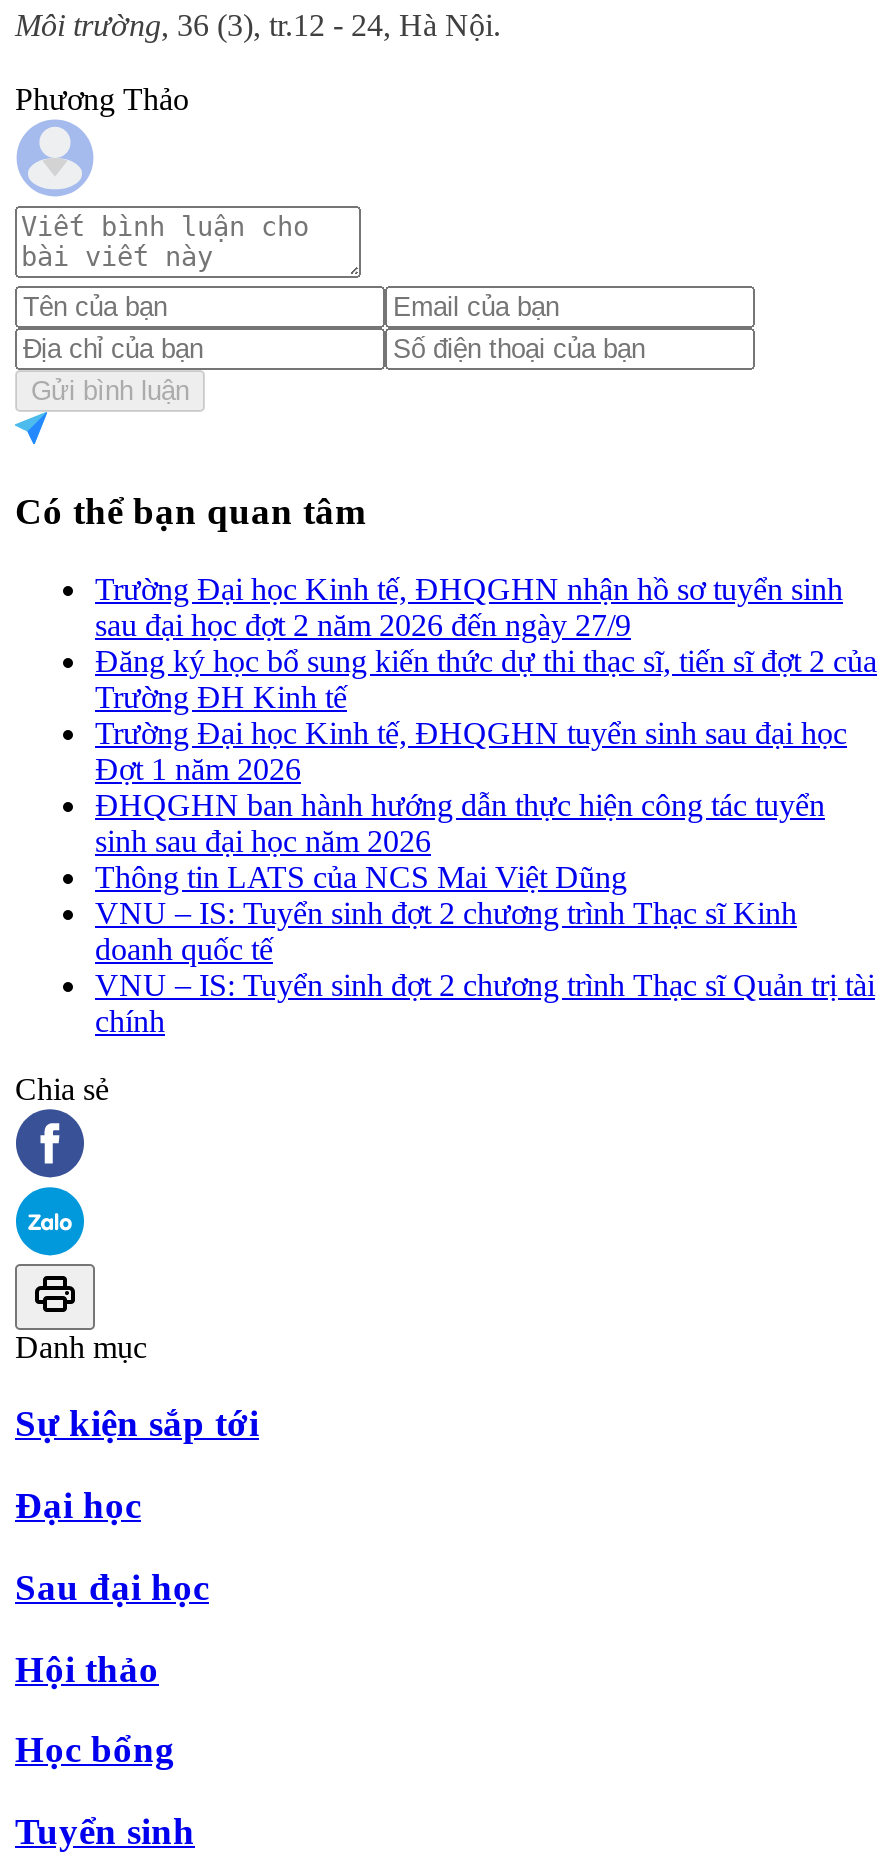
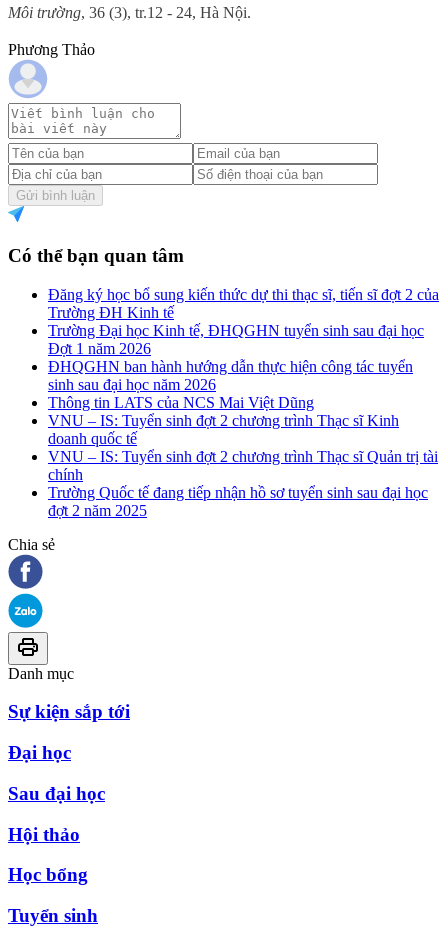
- Trường Đại học Kinh tế, ĐHQGHN nhận hồ sơ tuyển sinh
- sau đại học đợt 2 năm 2026 đến ngày 27/9

moved up: Đăng ký học bổ sung kiến thức dự thi thạc sĩ, tiến sĩ đợt 2 của | Trường ĐH Kinh tế | Trường Đại học Kinh tế, ĐHQGHN tuyển sinh sau đại học | ... | VNU – IS: Tuyển sinh đợt 2 chương trình Thạc sĩ Quản trị tài | chính

+ Trường Quốc tế đang tiếp nhận hồ sơ tuyển sinh sau đại học
+ đợt 2 năm 2025
